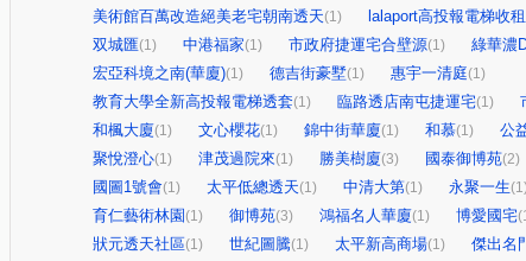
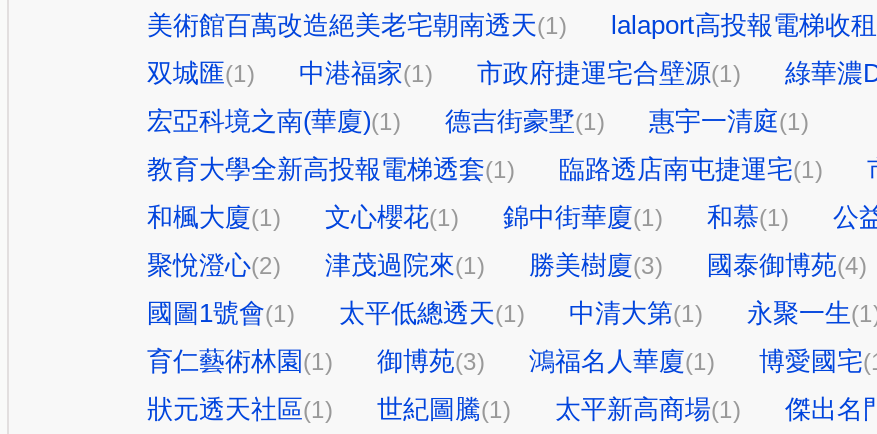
- 聚悅澄心(1)
+ 聚悅澄心(2)

- 國泰御博苑(2)
+ 國泰御博苑(4)
